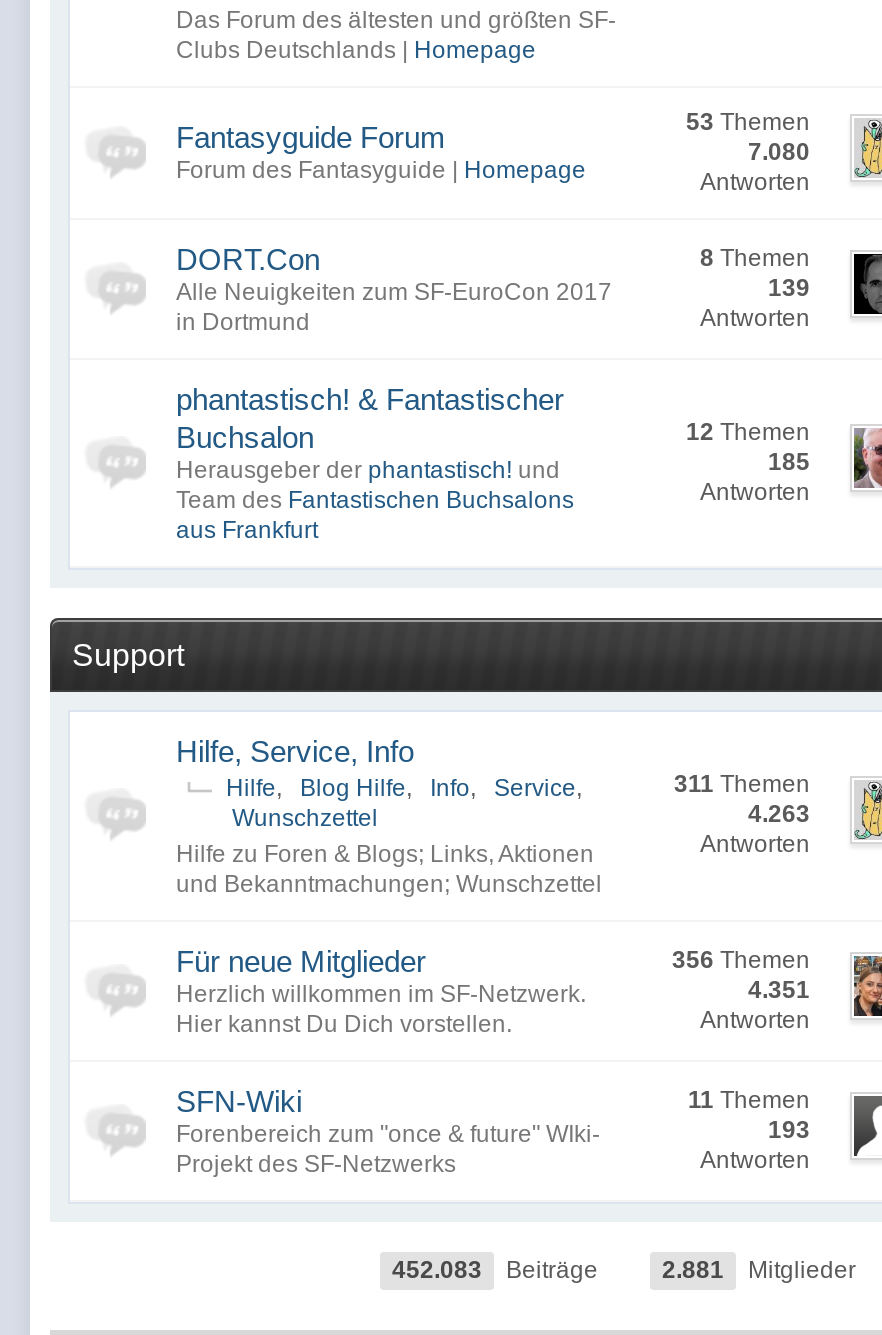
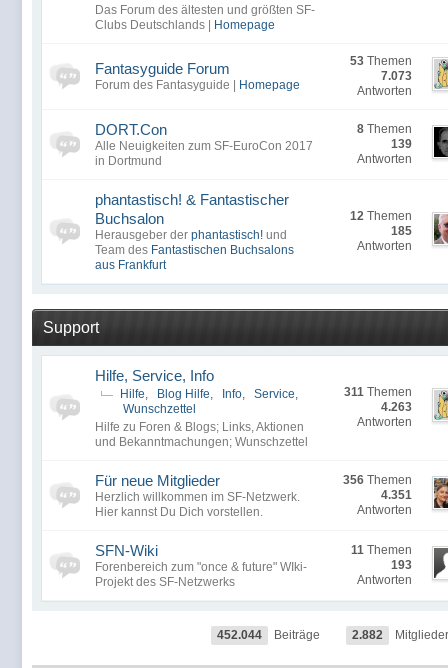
- 7.080
+ 7.073

- 452.083 Beiträge
+ 452.044 Beiträge

- 2.881 Mitglieder
+ 2.882 Mitglieder
